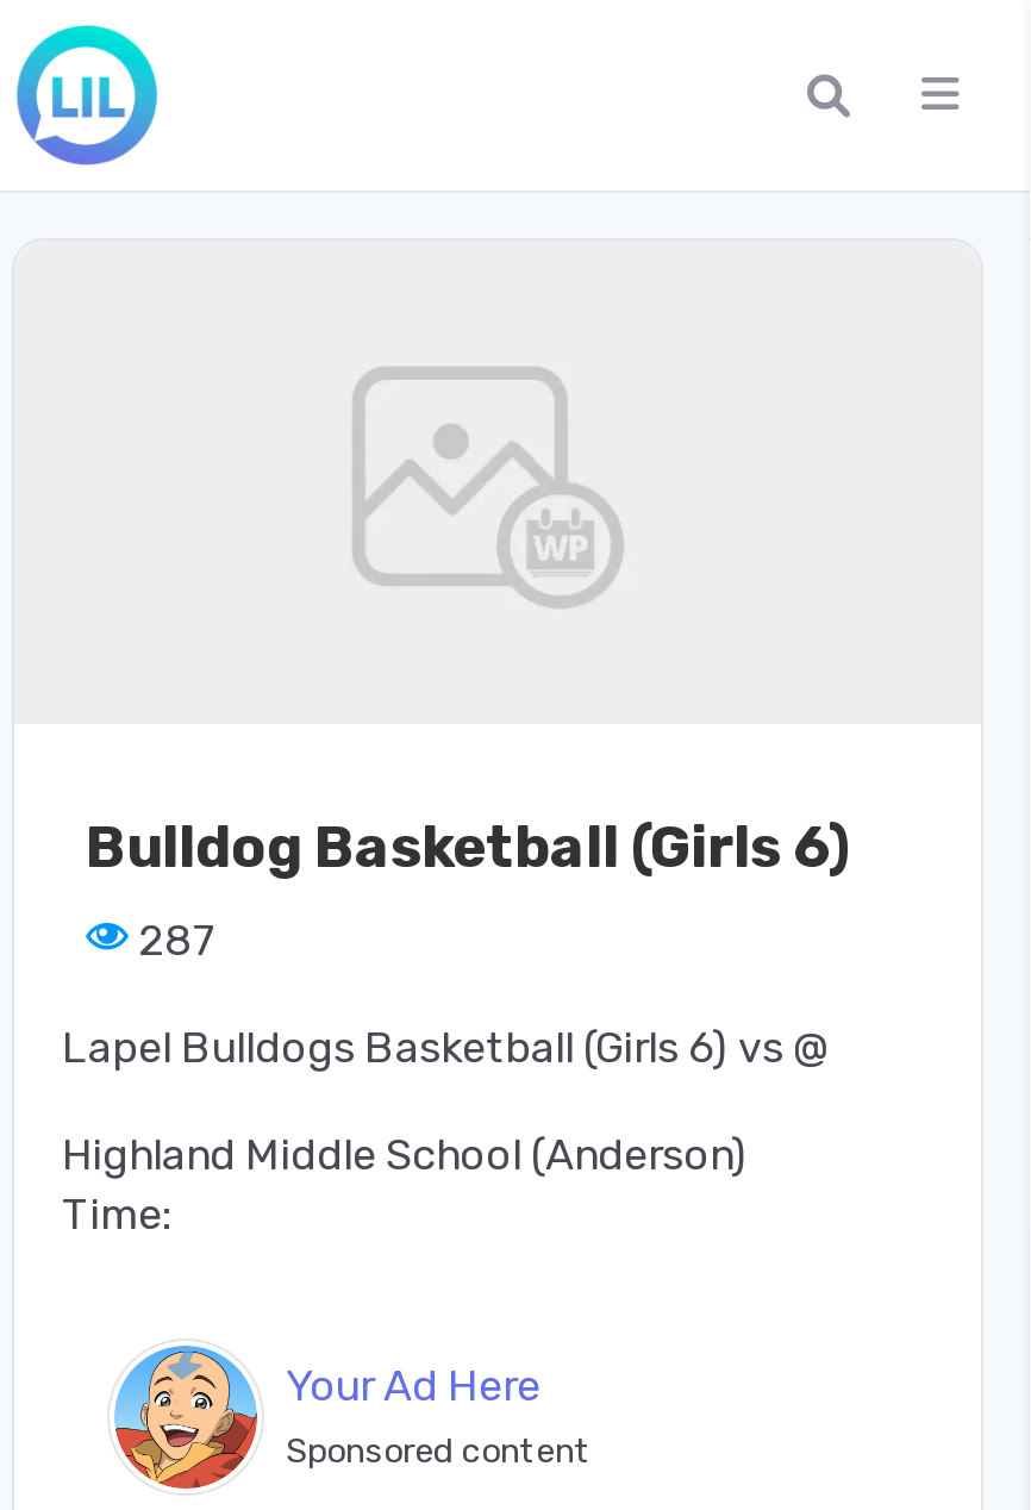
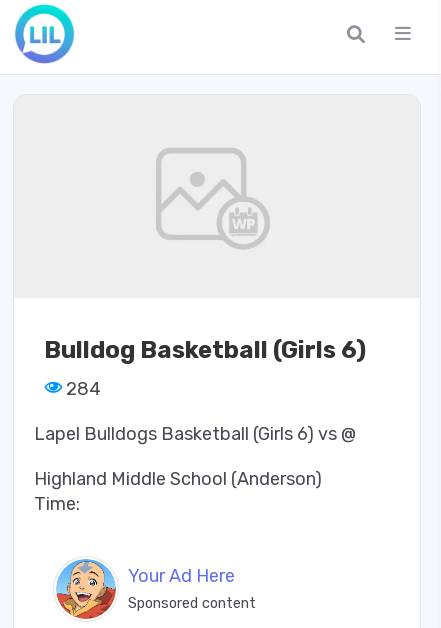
- 287
+ 284
